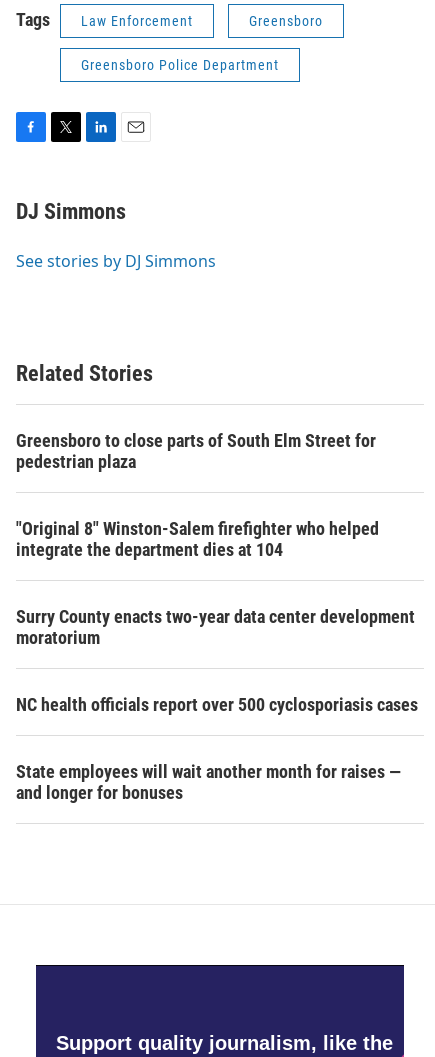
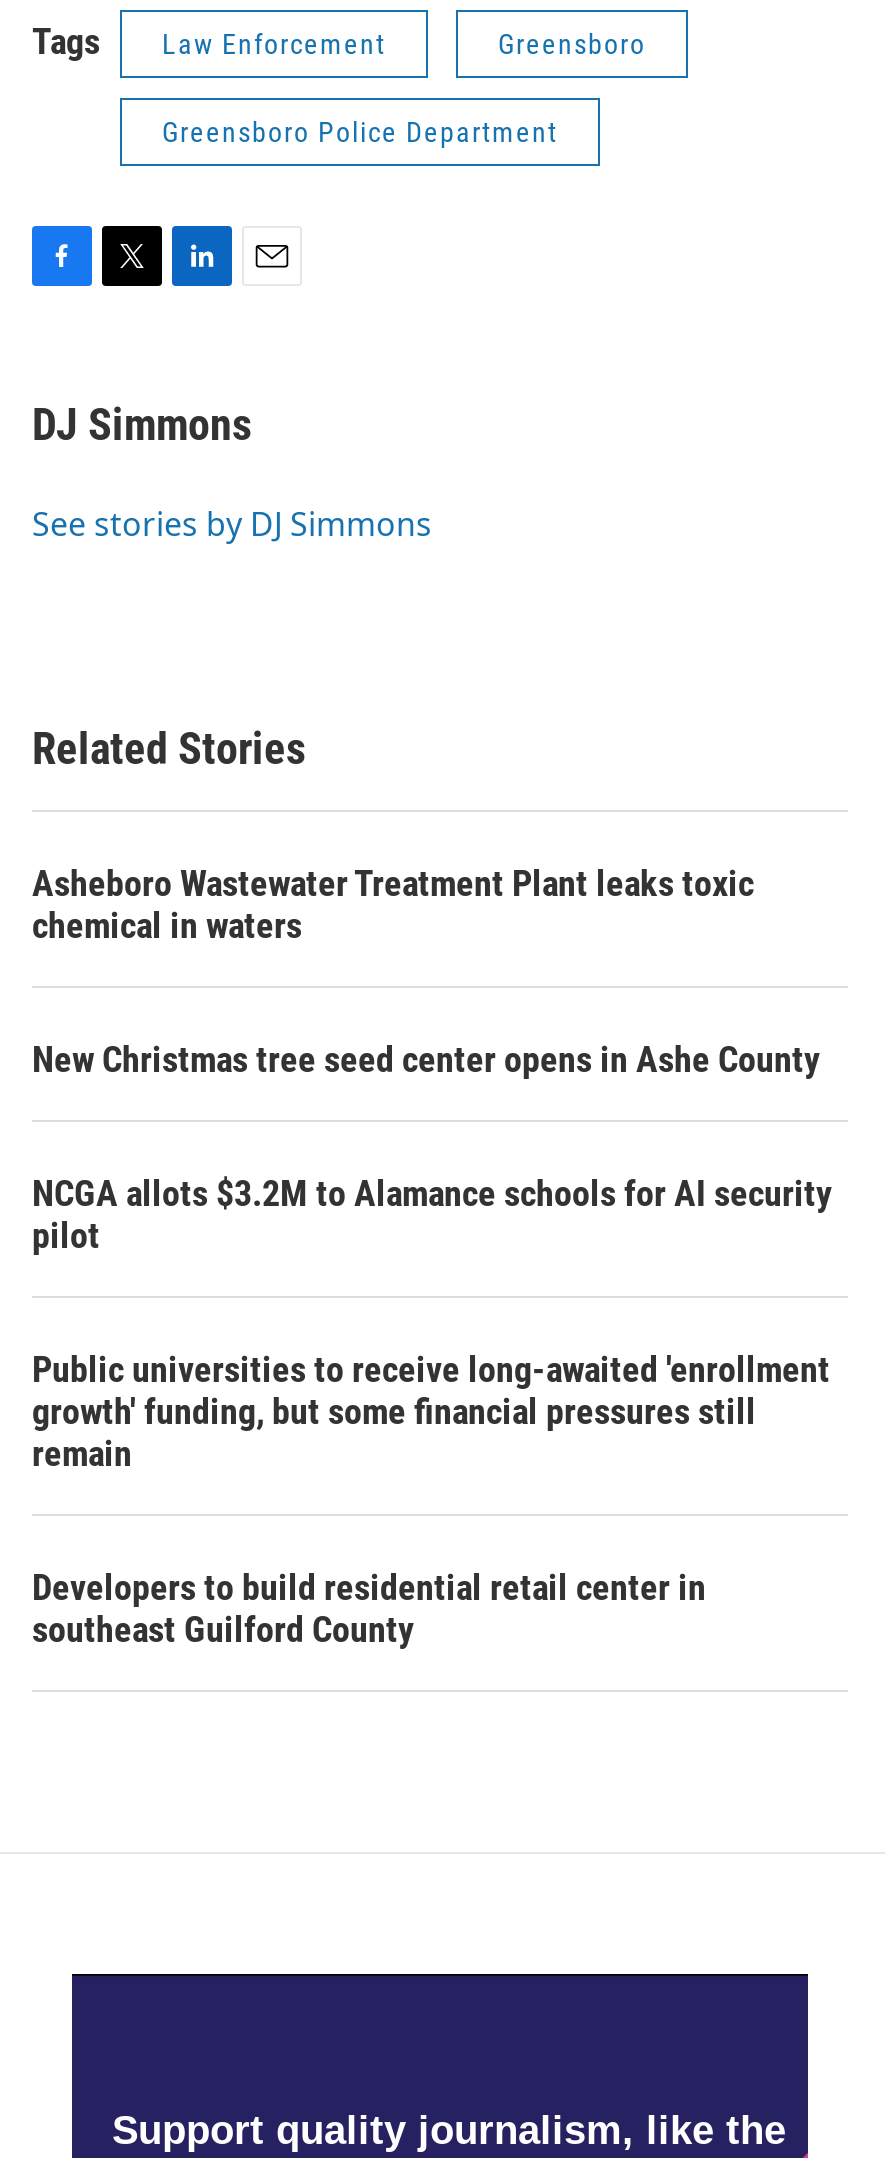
- Greensboro to close parts of South Elm Street for
- pedestrian plaza
+ Asheboro Wastewater Treatment Plant leaks toxic
+ chemical in waters

- "Original 8" Winston-Salem firefighter who helped
- integrate the department dies at 104
+ New Christmas tree seed center opens in Ashe County

- Surry County enacts two-year data center development
- moratorium
+ NCGA allots $3.2M to Alamance schools for AI security
+ pilot

- NC health officials report over 500 cyclosporiasis cases
+ Public universities to receive long-awaited 'enrollment
+ growth' funding, but some financial pressures still
+ remain

- State employees will wait another month for raises —
- and longer for bonuses
+ Developers to build residential retail center in
+ southeast Guilford County
